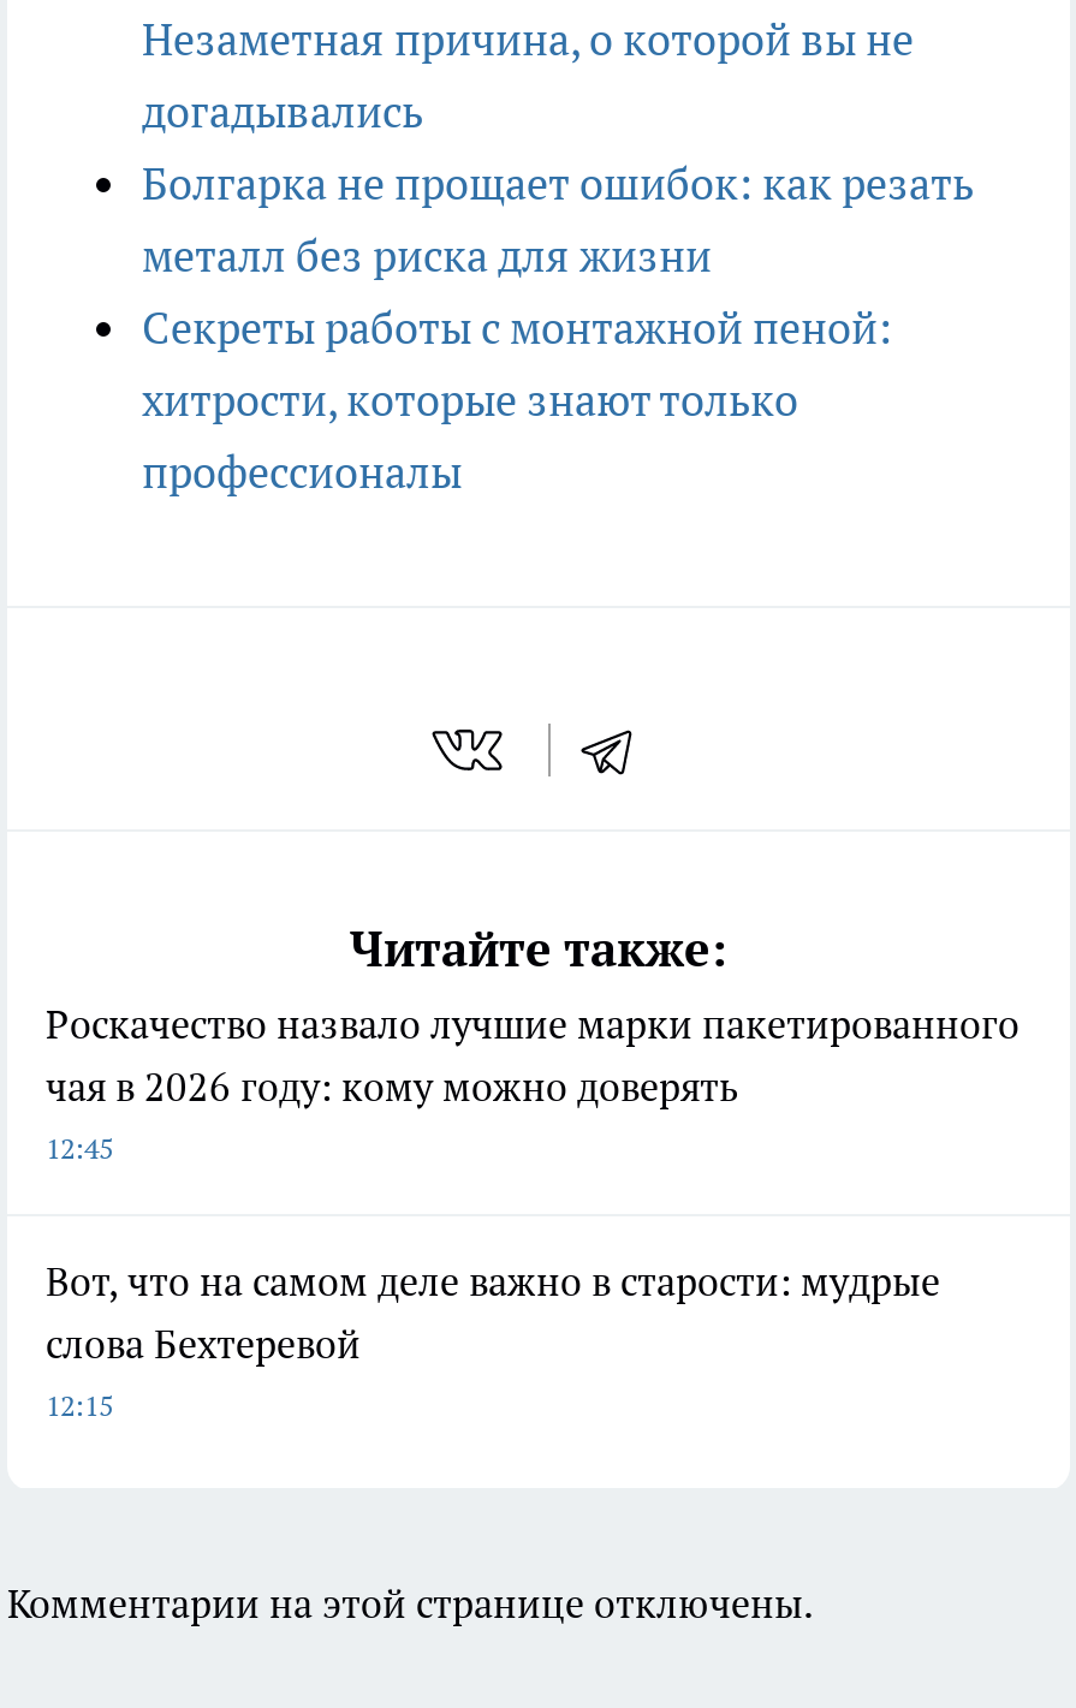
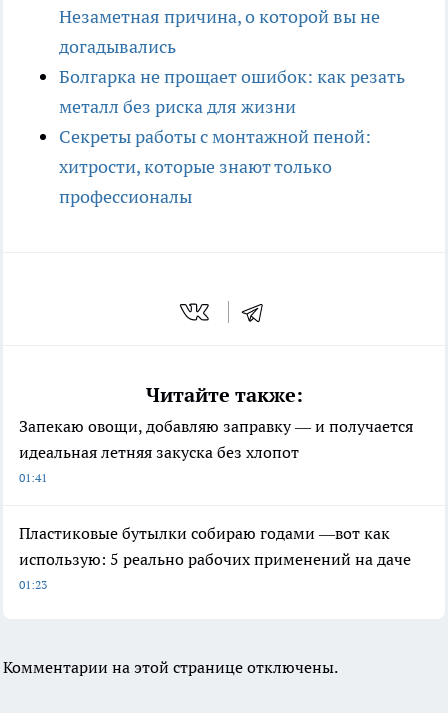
- Роскачество назвало лучшие марки пакетированного
- чая в 2026 году: кому можно доверять
- 12:45
+ Запекаю овощи, добавляю заправку — и получается
+ идеальная летняя закуска без хлопот
+ 01:41

- Вот, что на самом деле важно в старости: мудрые
- слова Бехтеревой
- 12:15
+ Пластиковые бутылки собираю годами —вот как
+ использую: 5 реально рабочих применений на даче
+ 01:23
